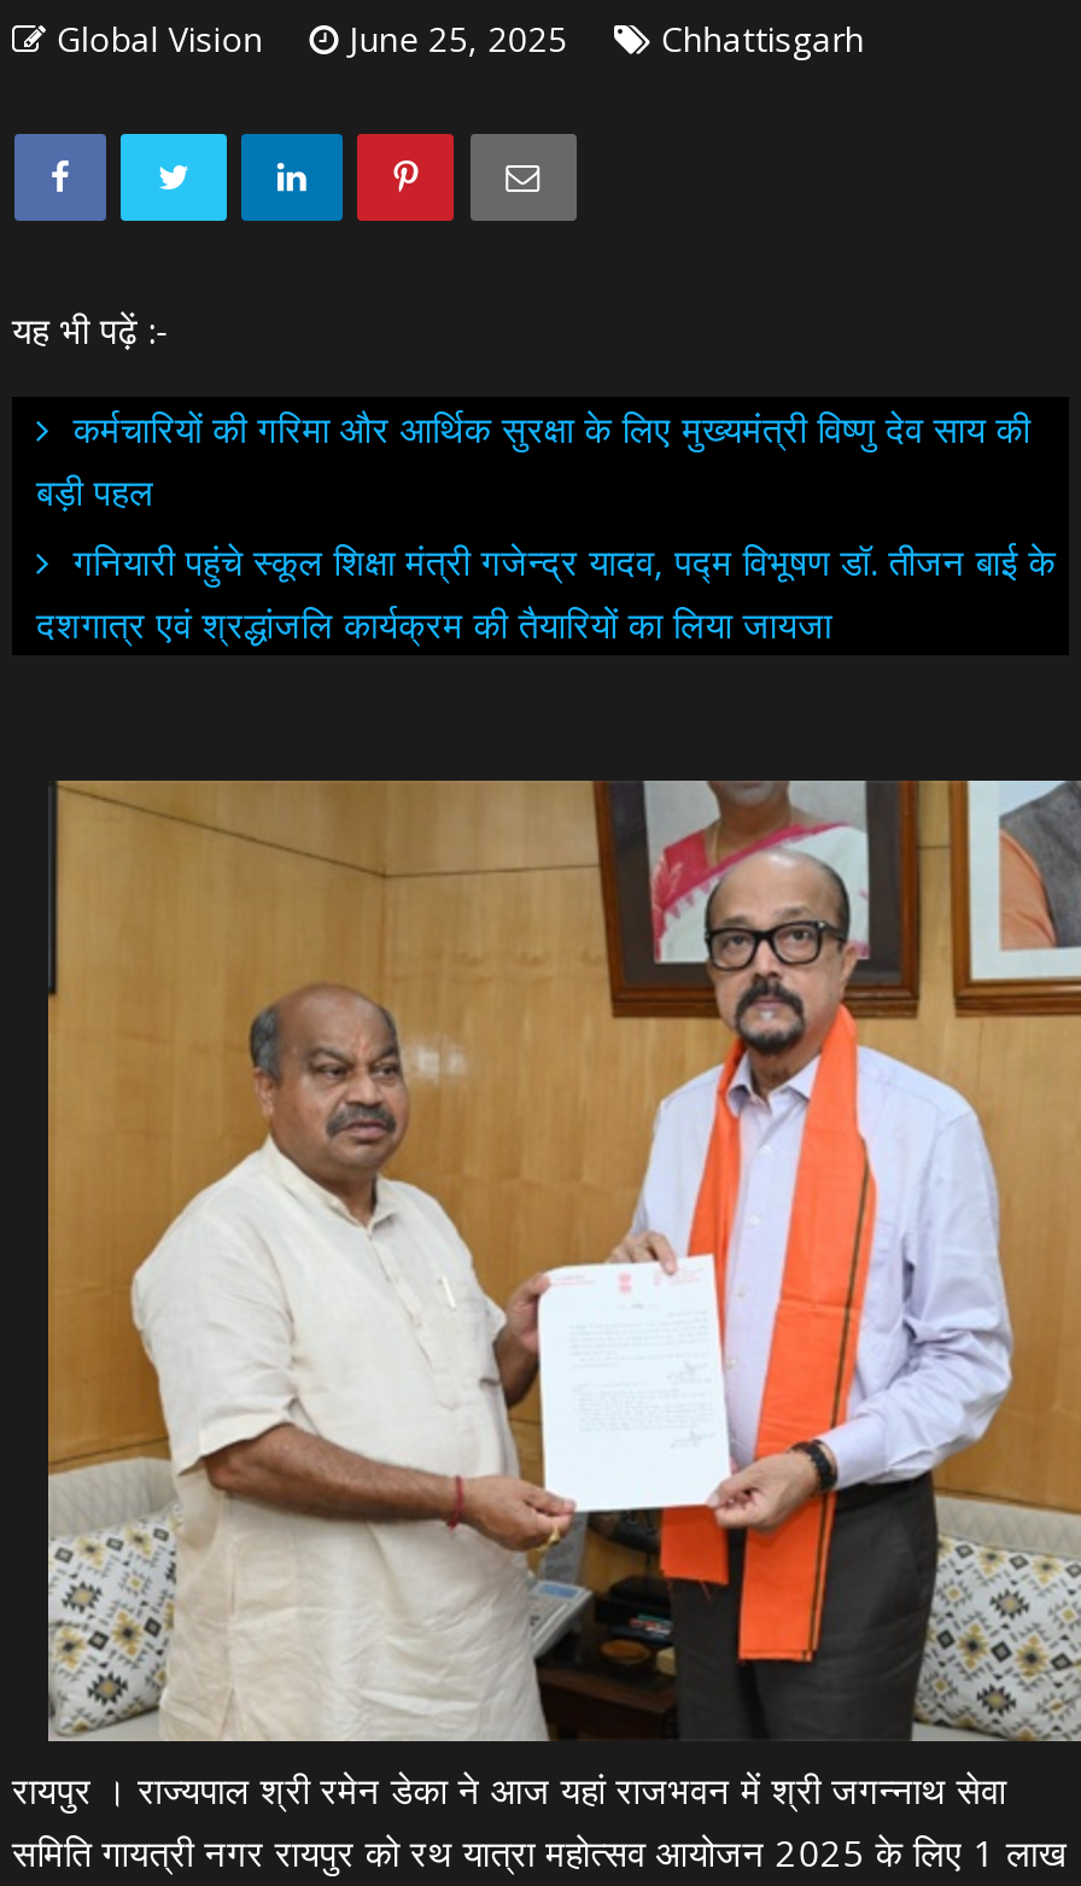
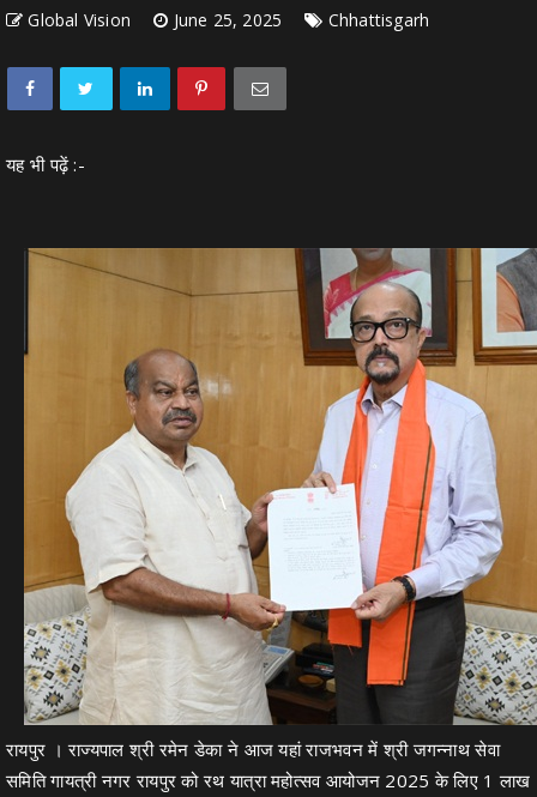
- कर्मचारियों की गरिमा और आर्थिक सुरक्षा के लिए मुख्यमंत्री विष्णु देव साय की
- बड़ी पहल
- गनियारी पहुंचे स्कूल शिक्षा मंत्री गजेन्द्र यादव, पद्म विभूषण डॉ. तीजन बाई के
- दशगात्र एवं श्रद्धांजलि कार्यक्रम की तैयारियों का लिया जायजा
